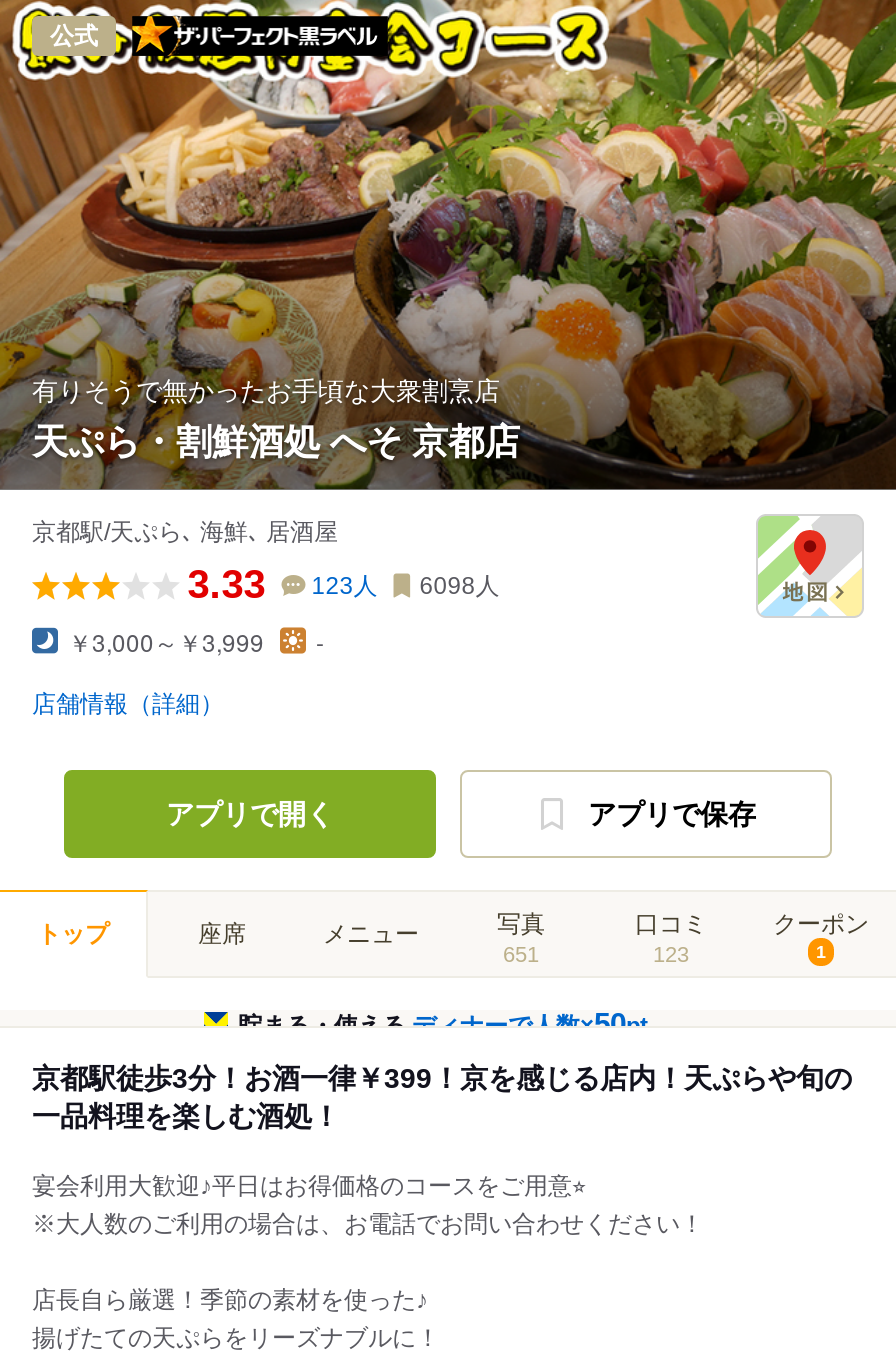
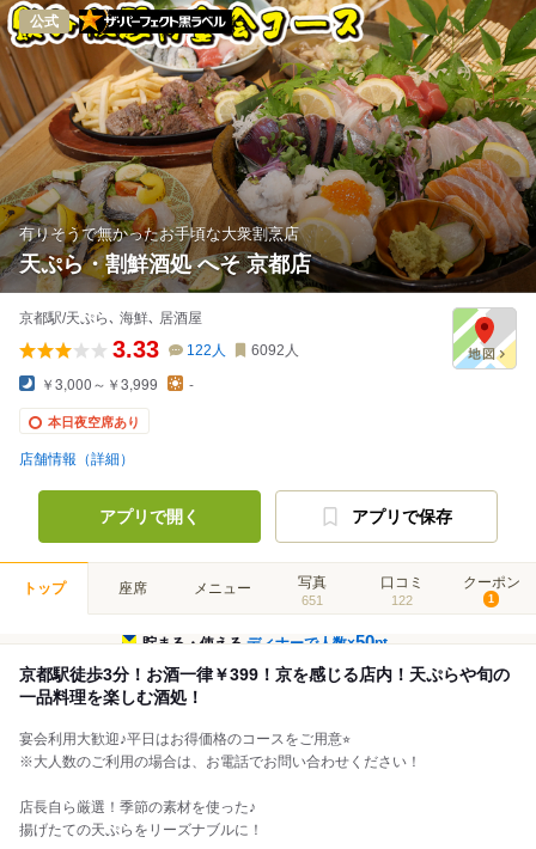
- 123人
+ 122人

- 6098人
+ 6092人

+ 本日夜空席あり

- 123
+ 122
